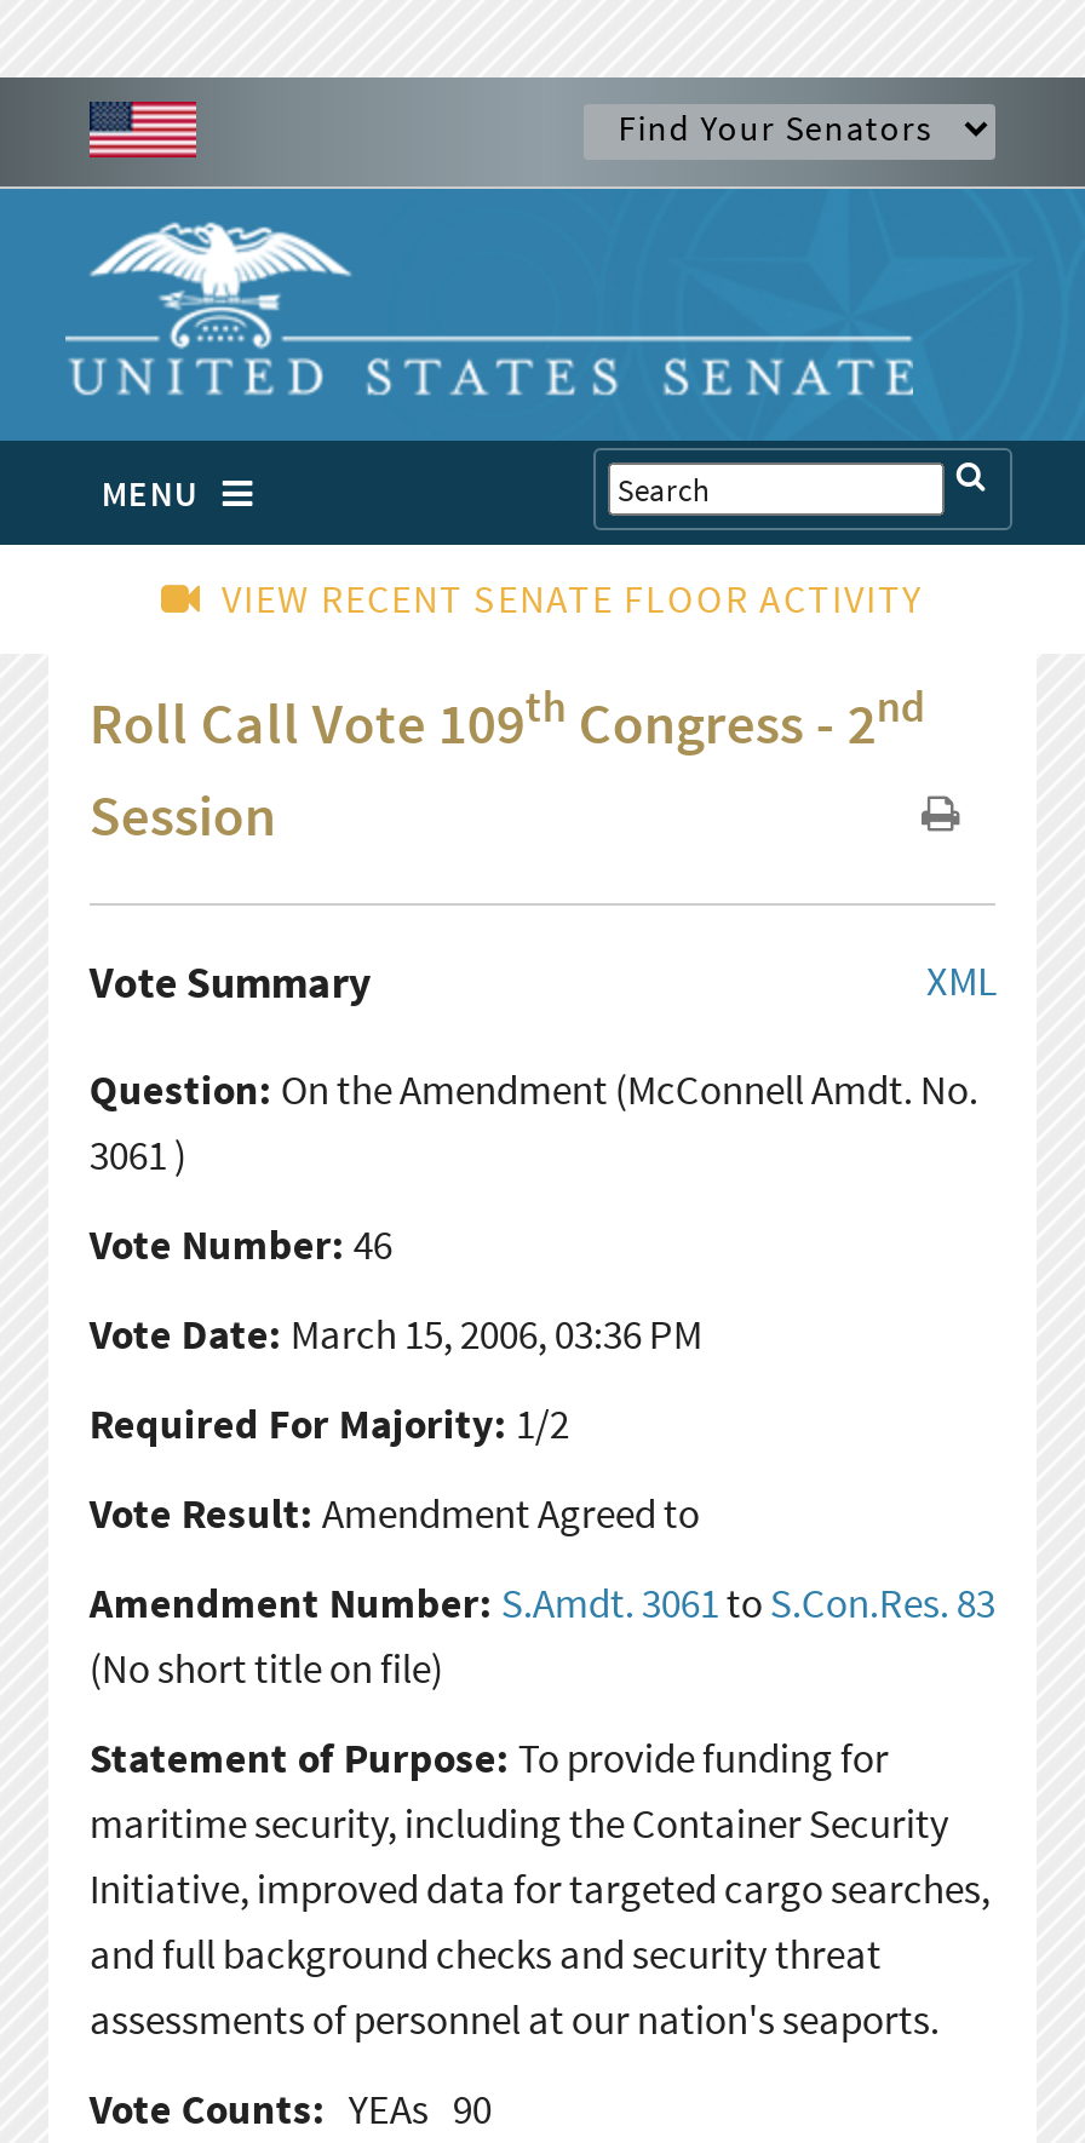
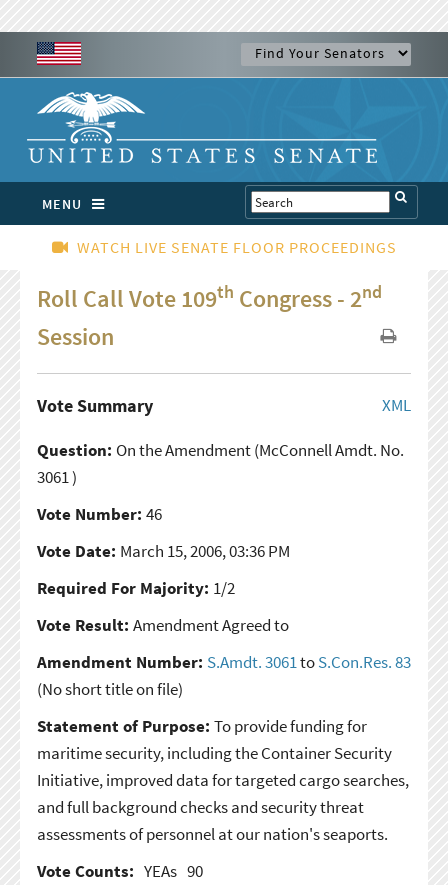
- VIEW RECENT SENATE FLOOR ACTIVITY
+ WATCH LIVE SENATE FLOOR PROCEEDINGS
